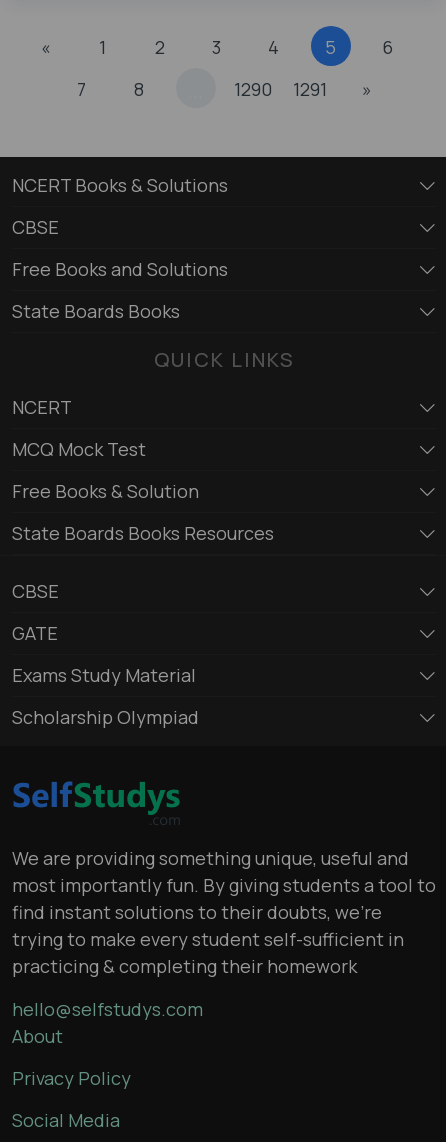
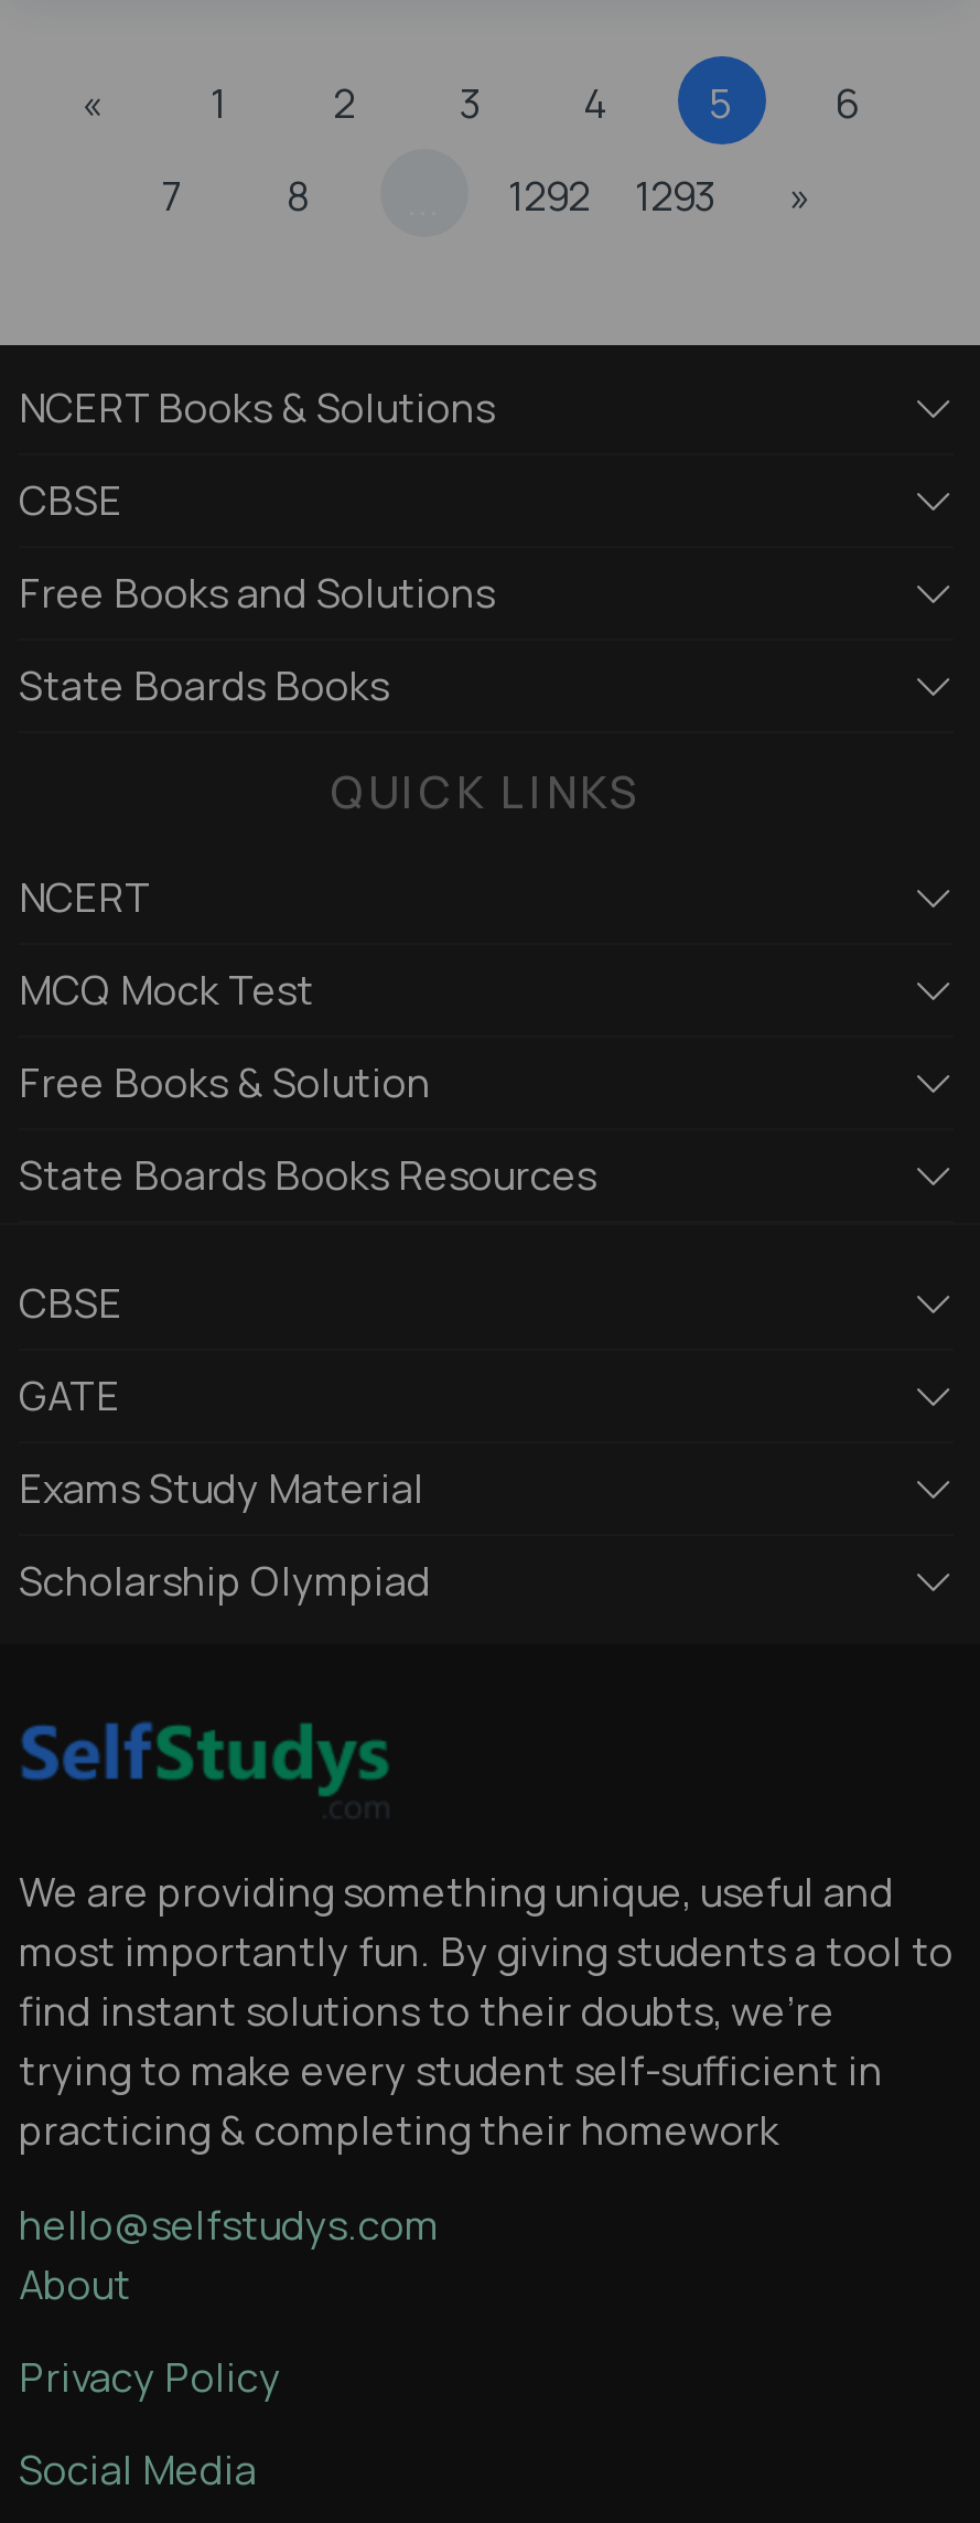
- 1290
+ 1292

- 1291
+ 1293
